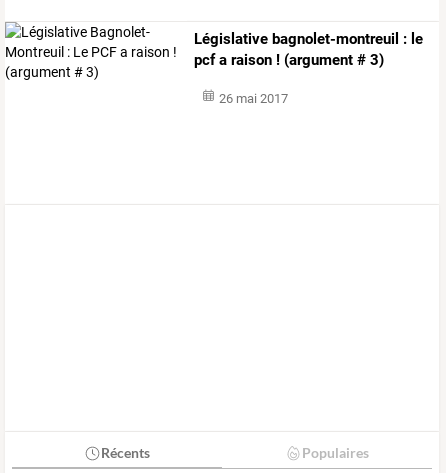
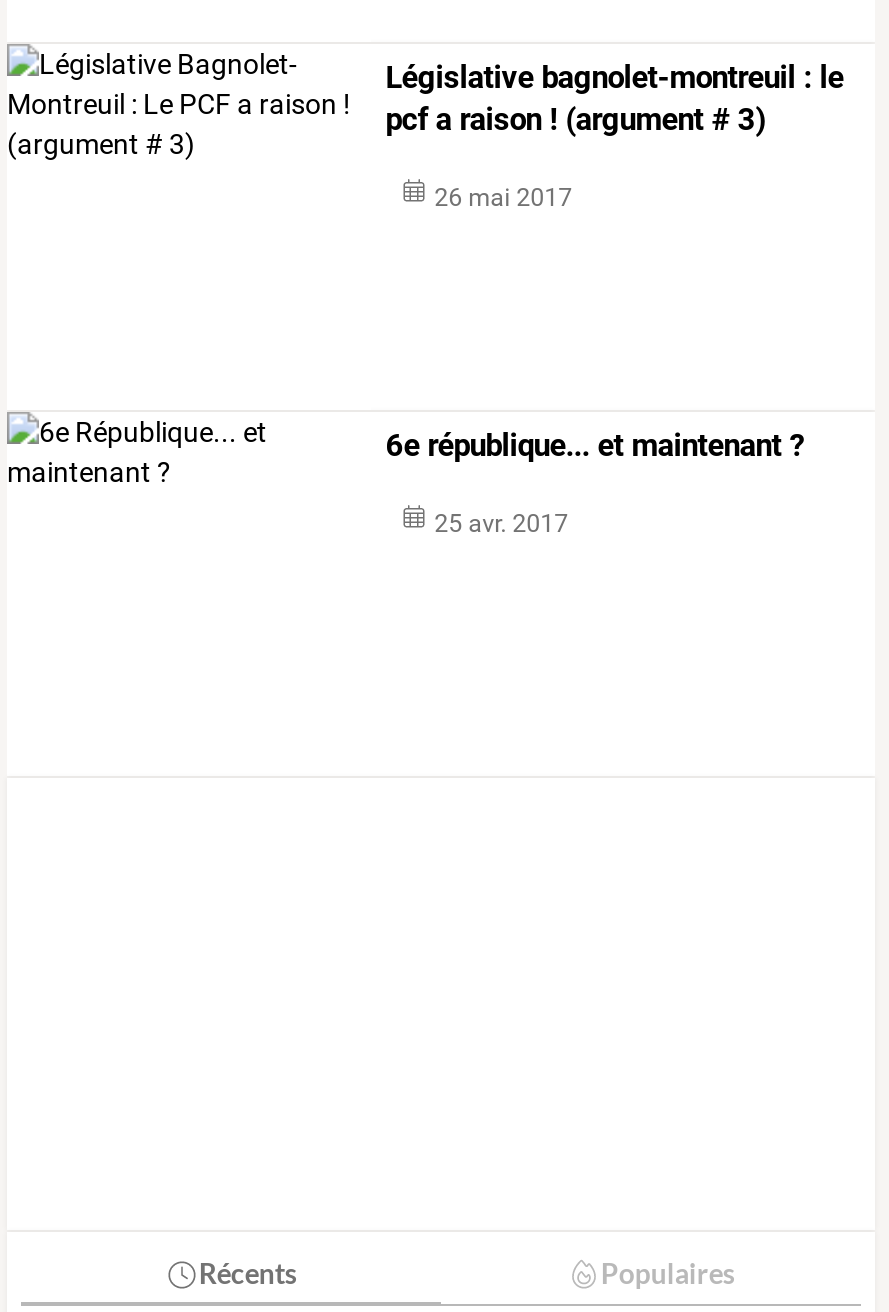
+ 6e république... et maintenant ?
+ 25 avr. 2017
